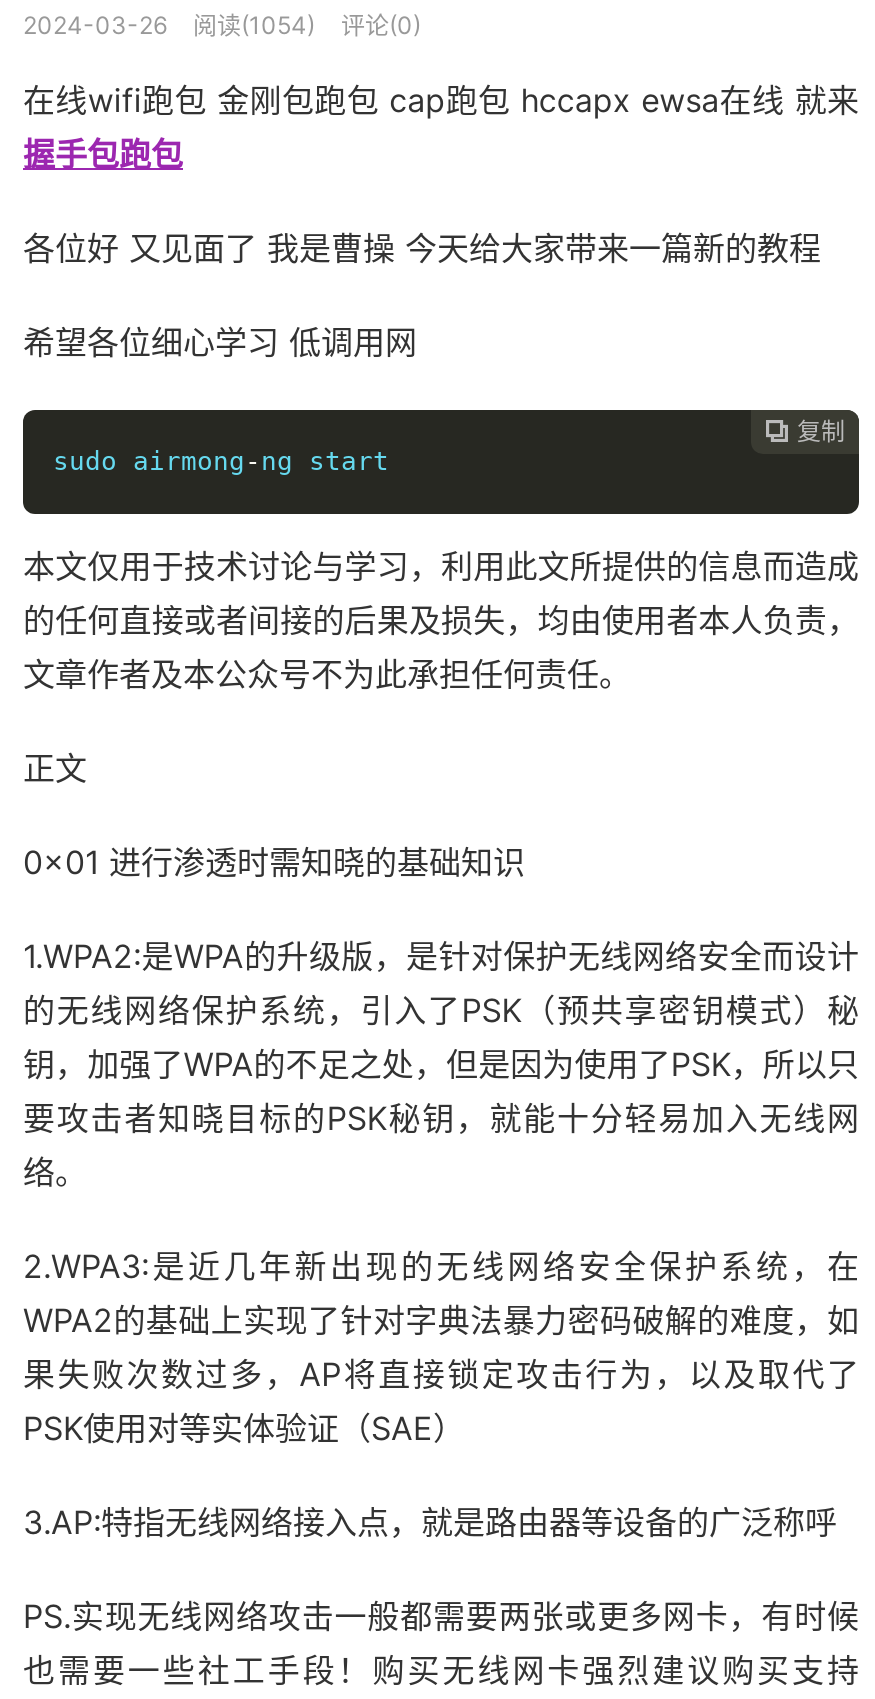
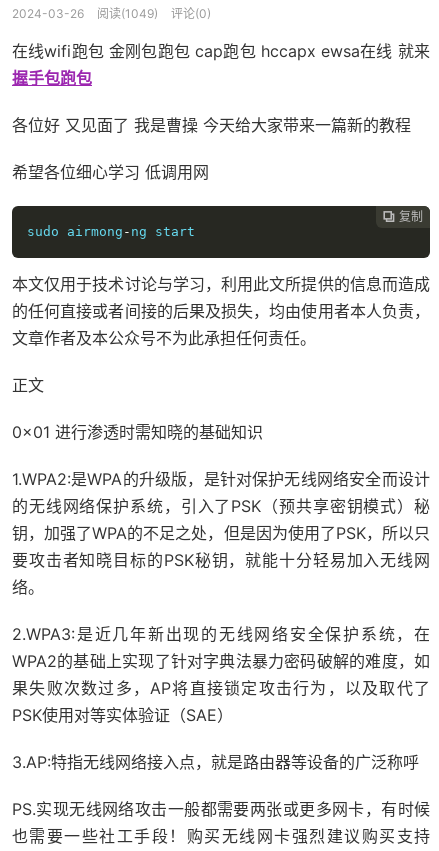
- 2024-03-26 阅读(1054) 评论(0)
+ 2024-03-26 阅读(1049) 评论(0)
